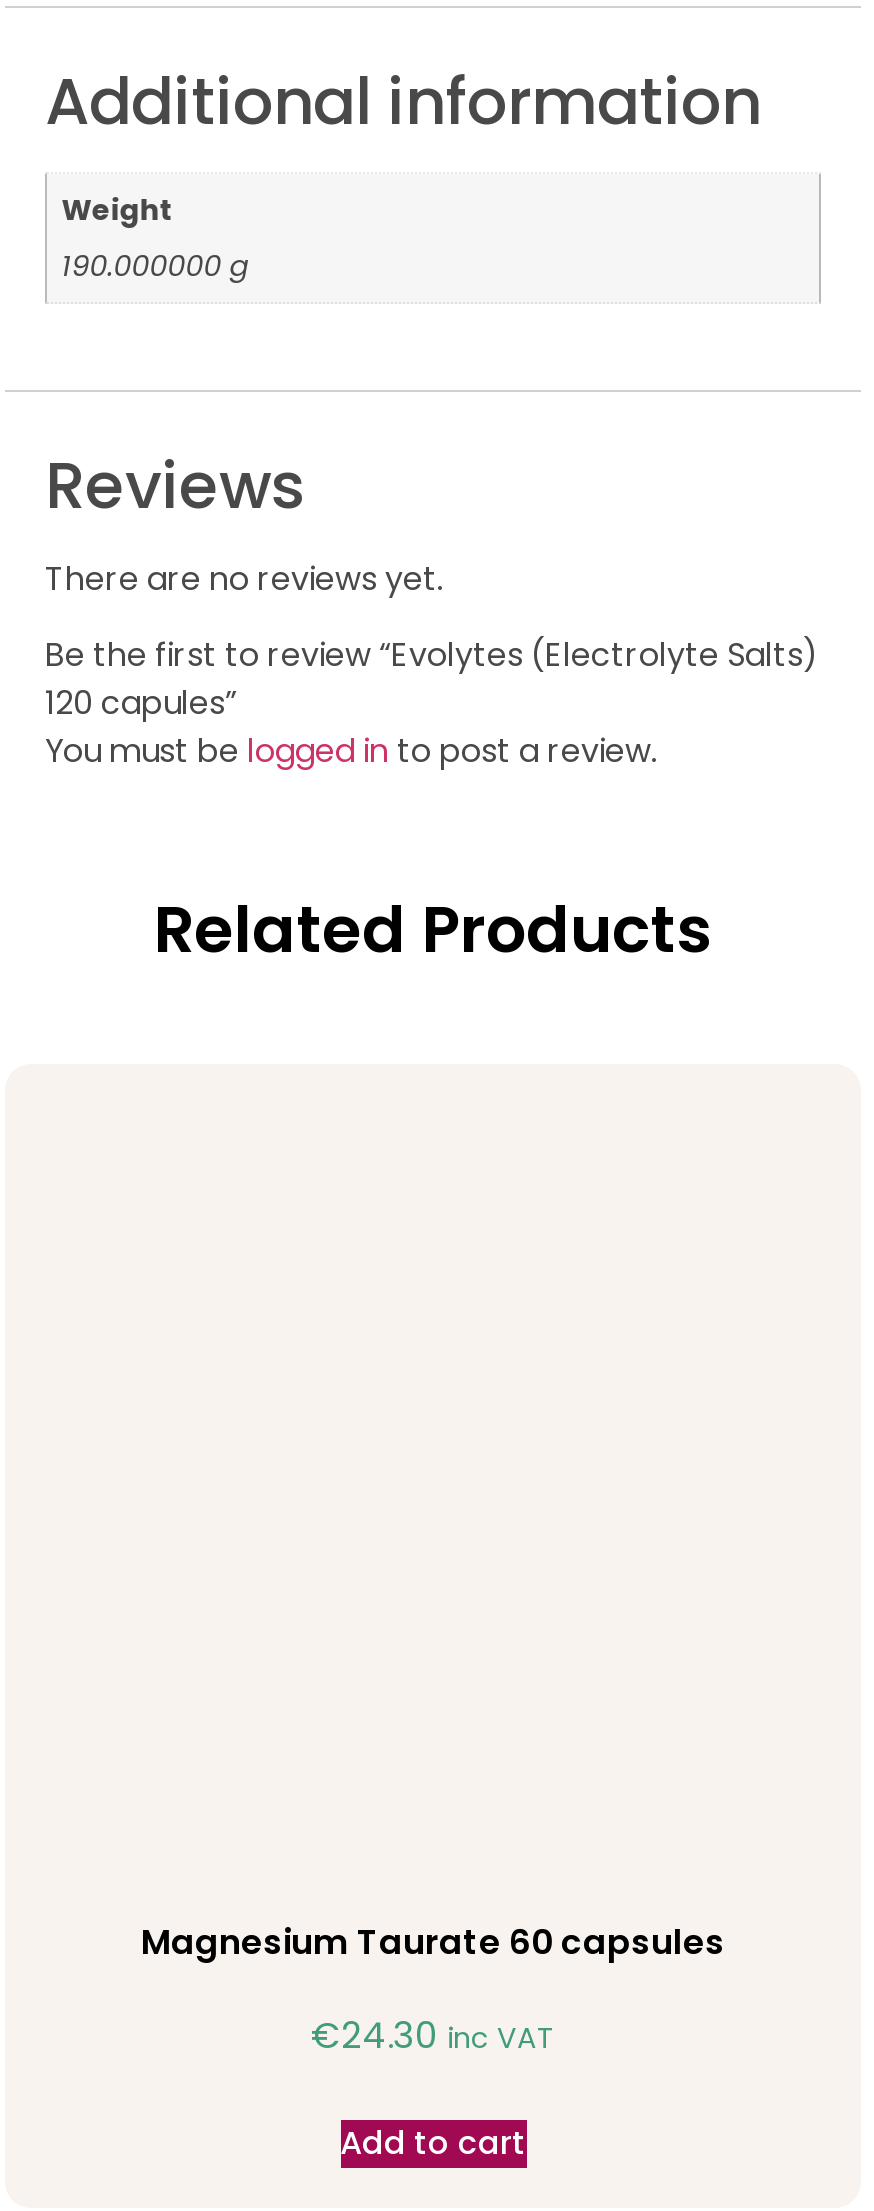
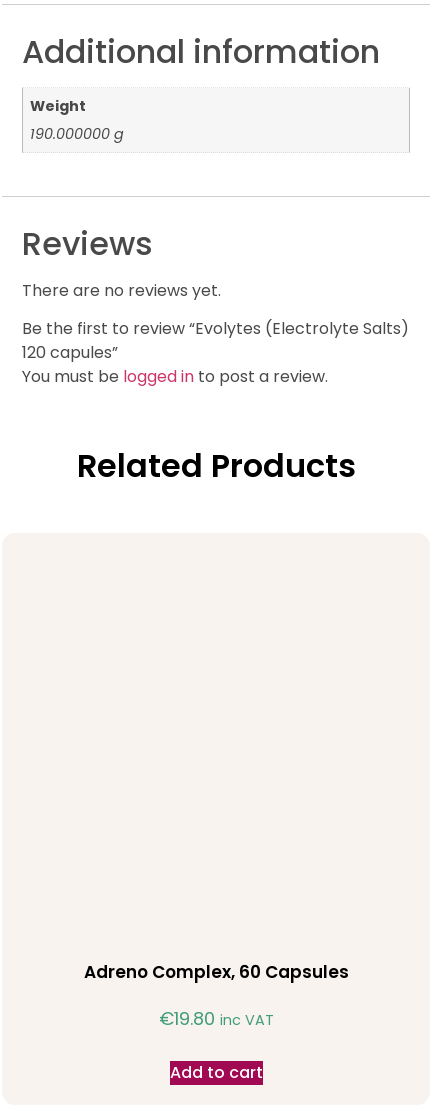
- Magnesium Taurate 60 capsules
+ Adreno Complex, 60 Capsules

- €24.30 inc VAT
+ €19.80 inc VAT
